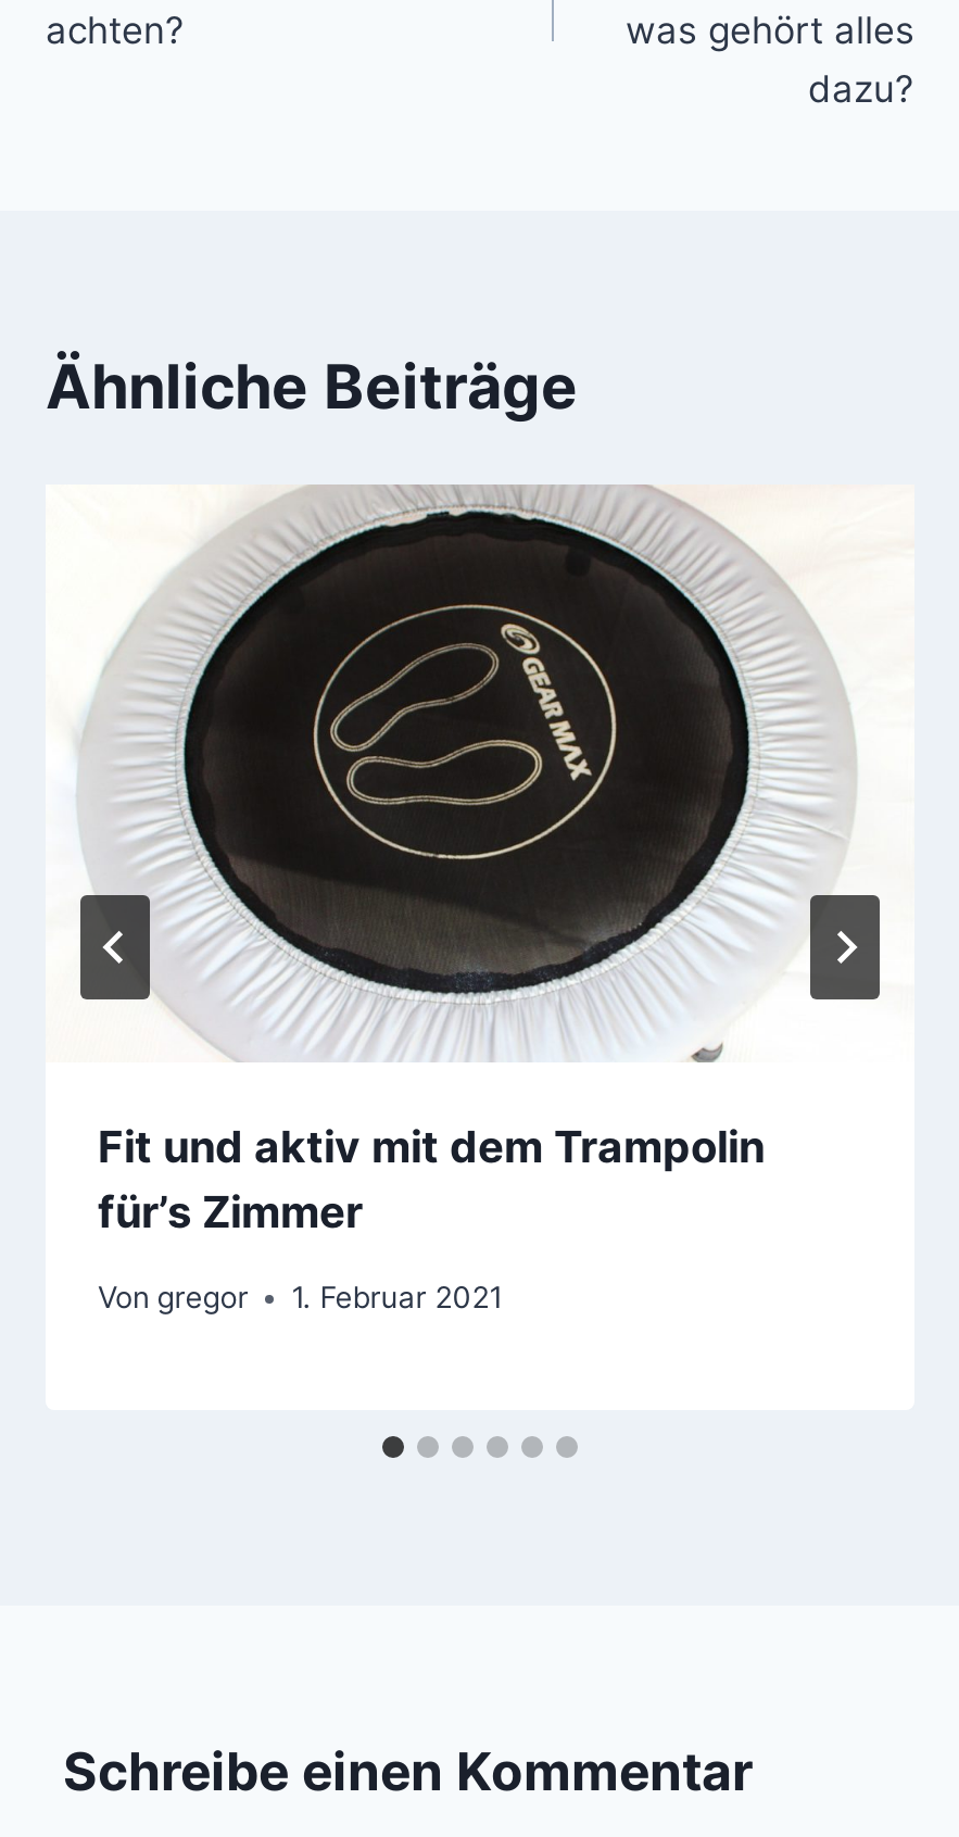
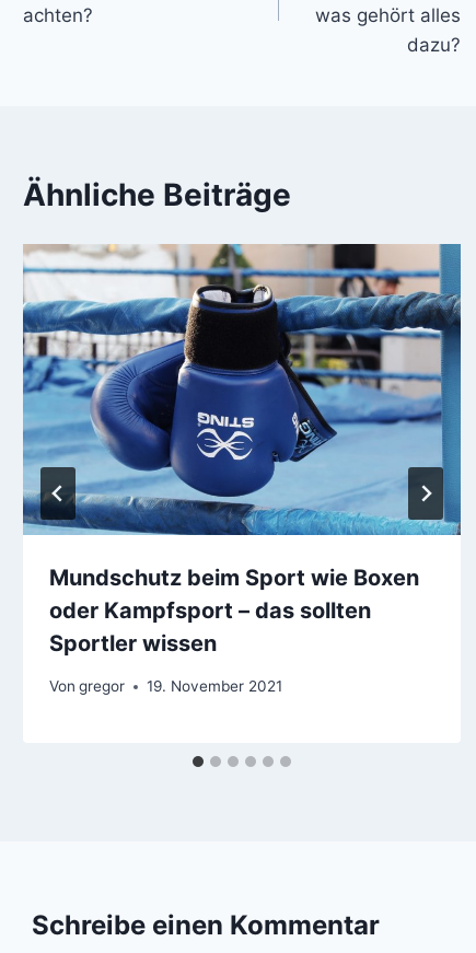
- [image]
- Fit und aktiv mit dem Trampolin
- für’s Zimmer
+ [image]
+ Mundschutz beim Sport wie Boxen
+ oder Kampfsport – das sollten
+ Sportler wissen

- Von gregor 1. Februar 2021
+ Von gregor 19. November 2021
